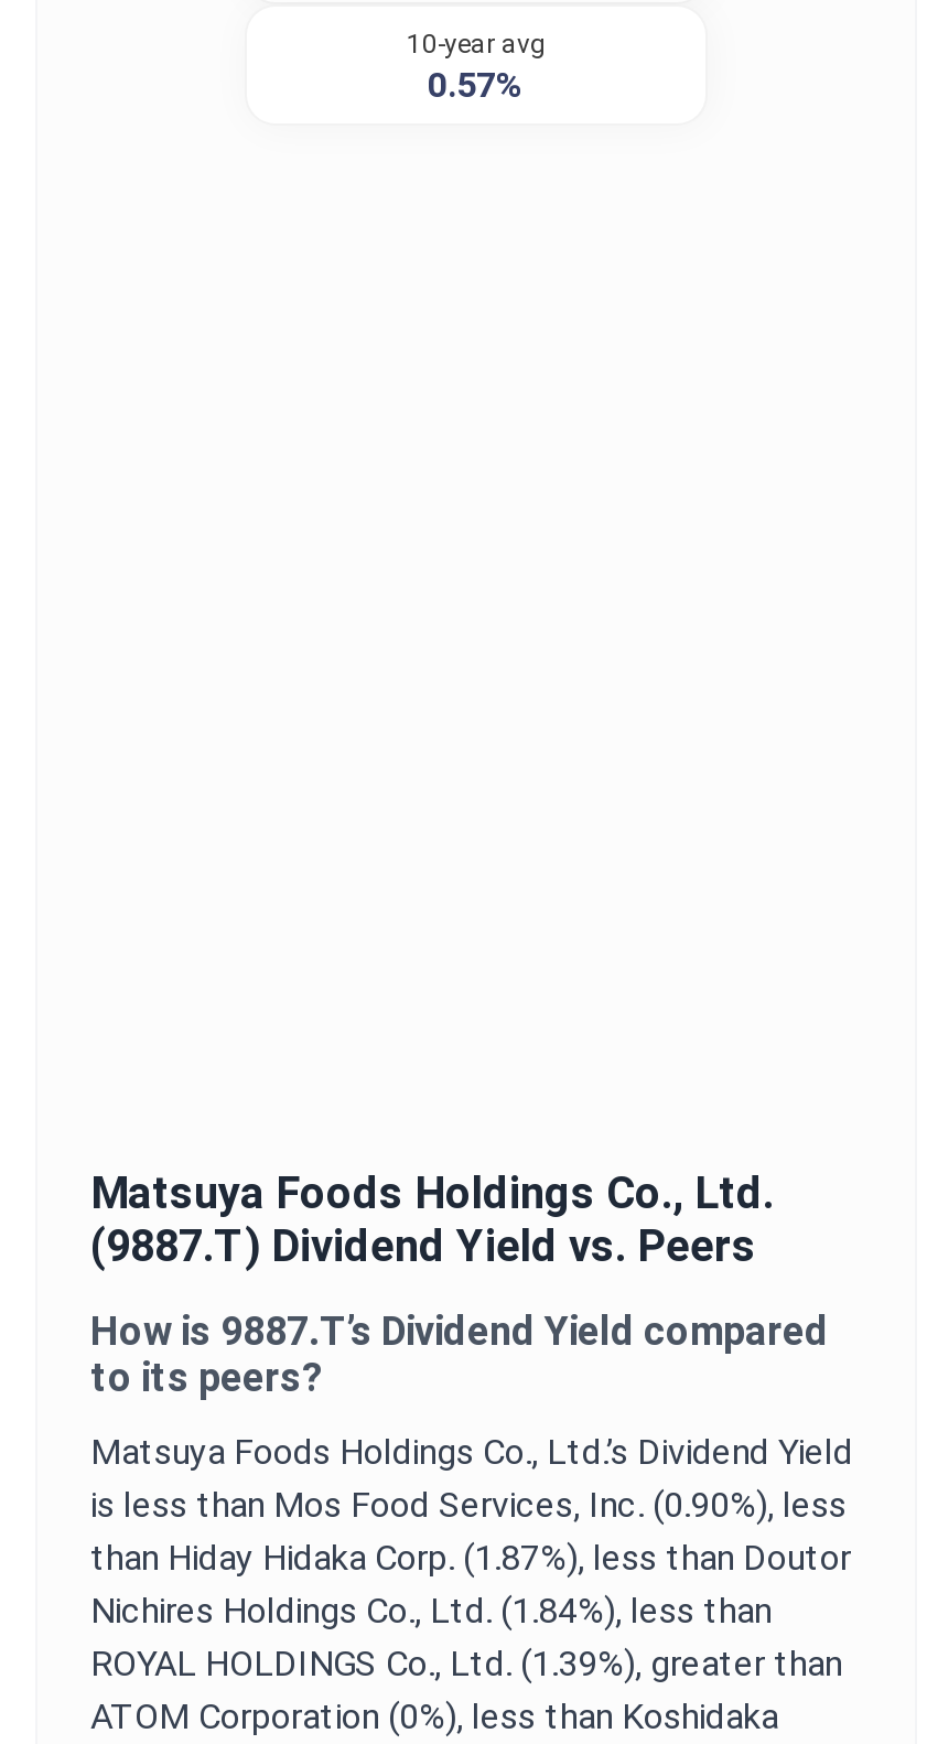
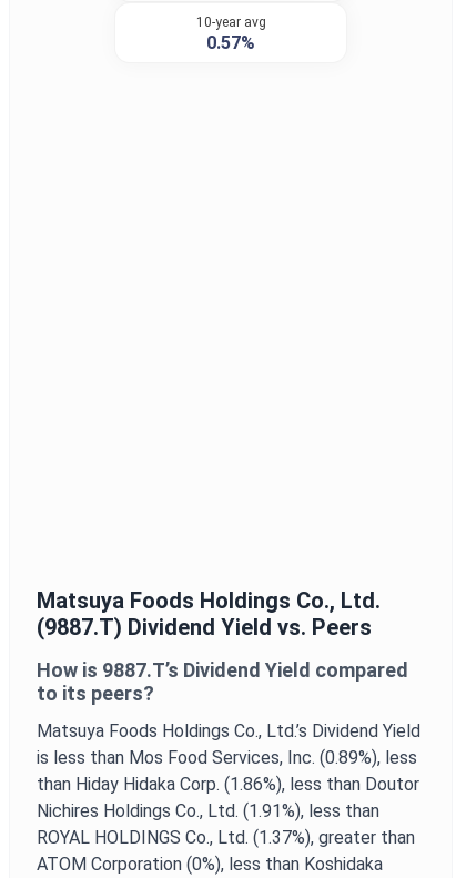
- is less than Mos Food Services, Inc. (0.90%), less
+ is less than Mos Food Services, Inc. (0.89%), less

- than Hiday Hidaka Corp. (1.87%), less than Doutor
+ than Hiday Hidaka Corp. (1.86%), less than Doutor

- Nichires Holdings Co., Ltd. (1.84%), less than
+ Nichires Holdings Co., Ltd. (1.91%), less than

- ROYAL HOLDINGS Co., Ltd. (1.39%), greater than
+ ROYAL HOLDINGS Co., Ltd. (1.37%), greater than
